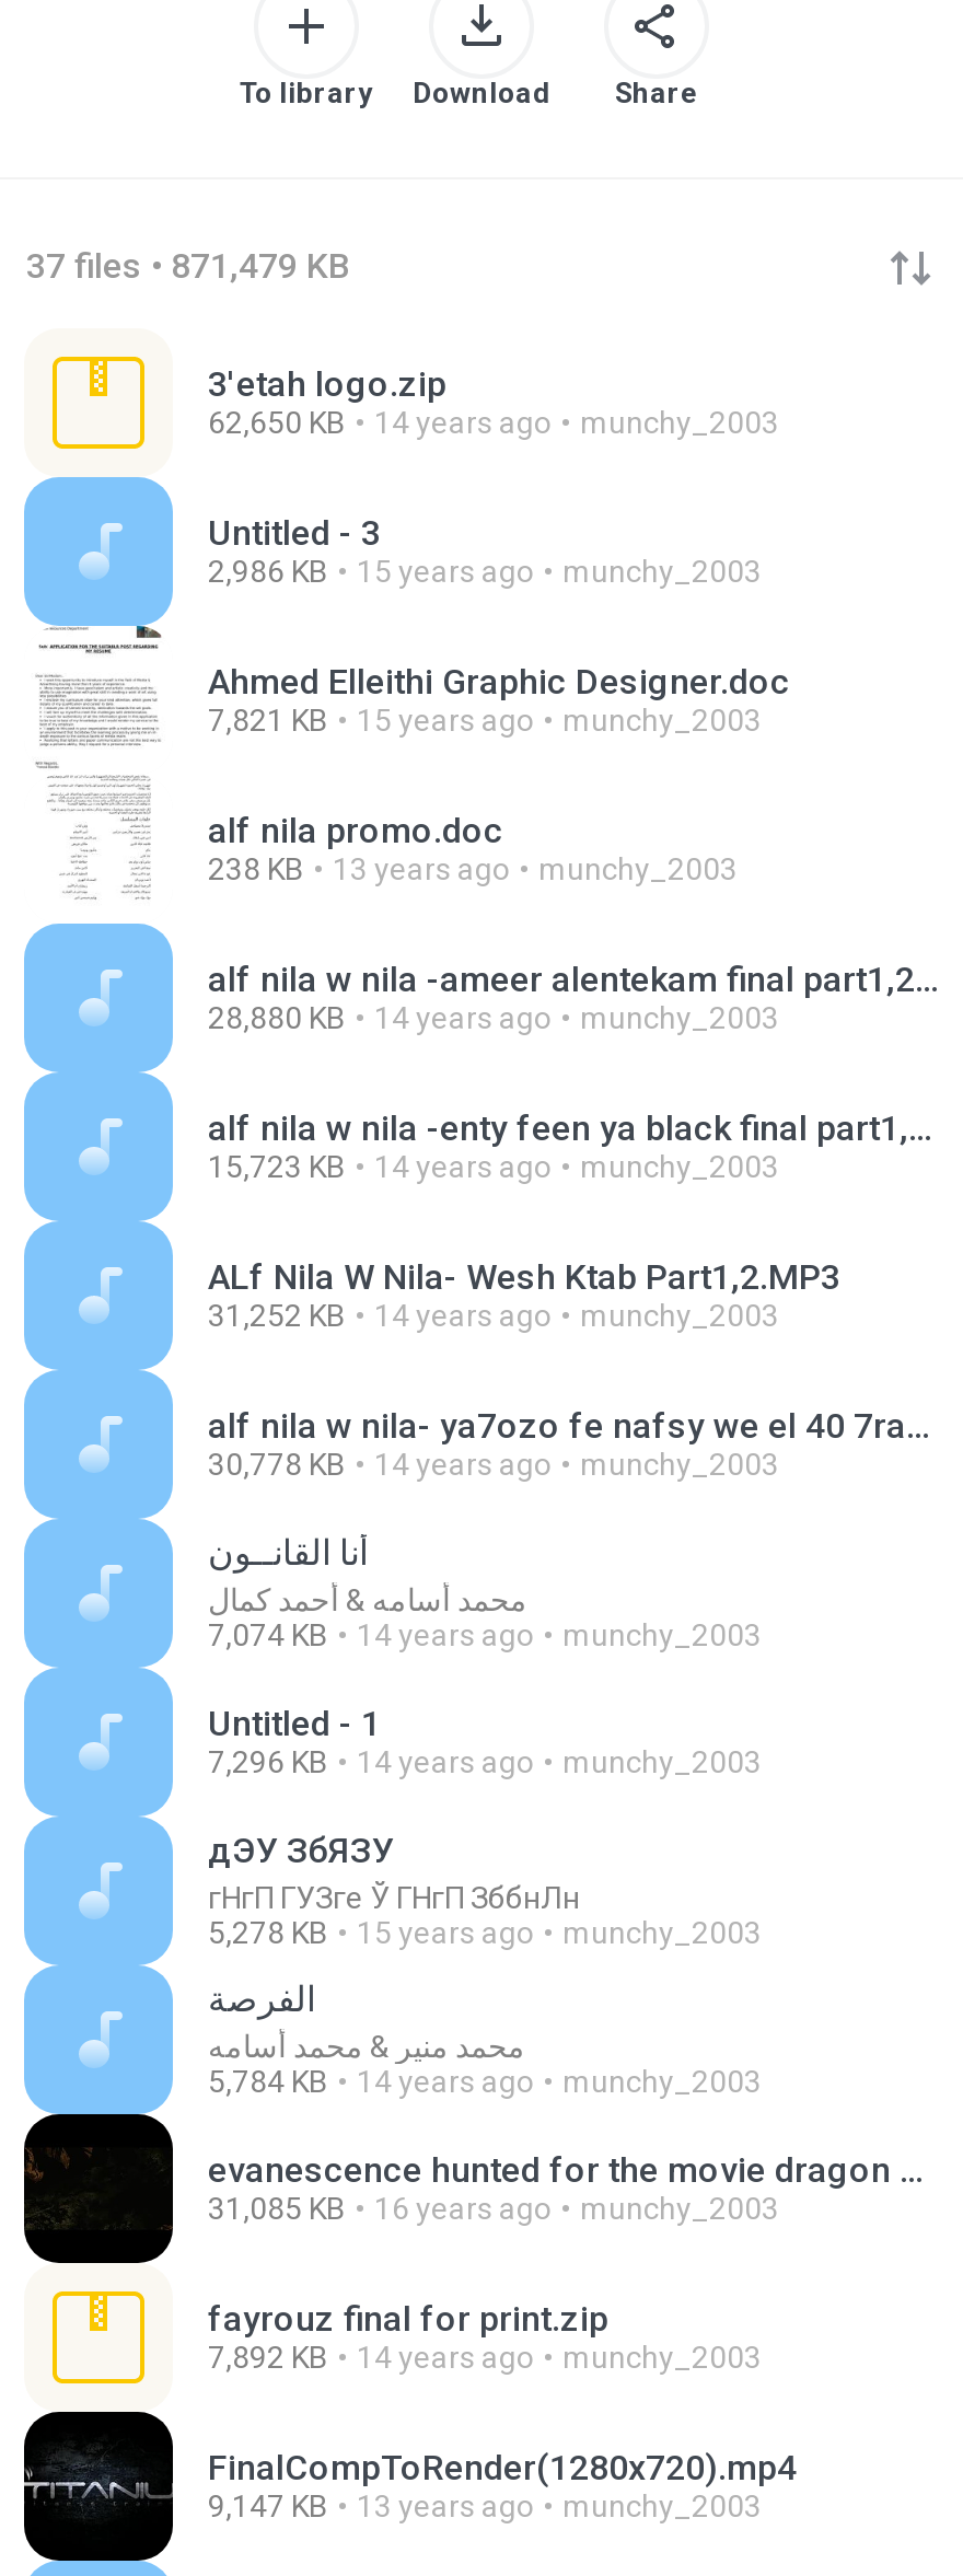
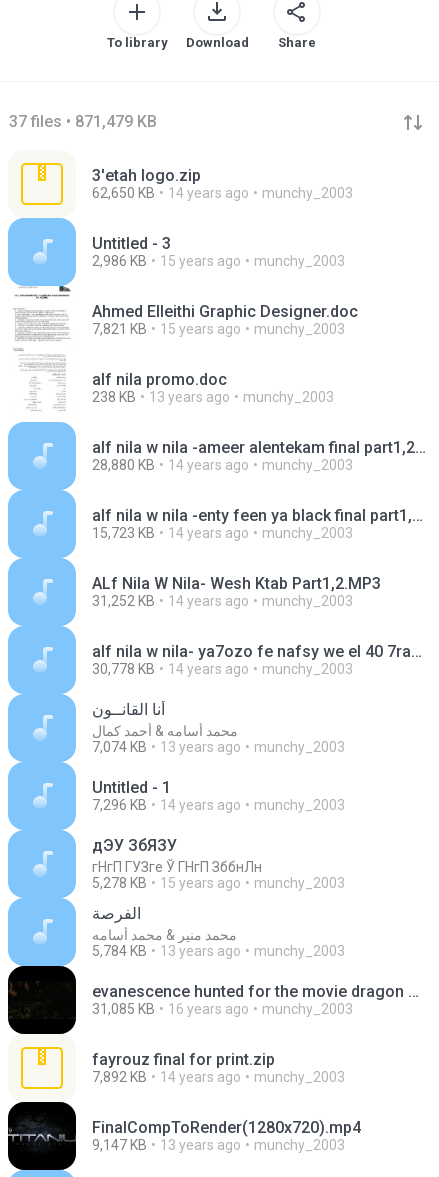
- 7,074 KB 14 years ago munchy_2003
+ 7,074 KB 13 years ago munchy_2003

- 5,784 KB 14 years ago munchy_2003
+ 5,784 KB 13 years ago munchy_2003
